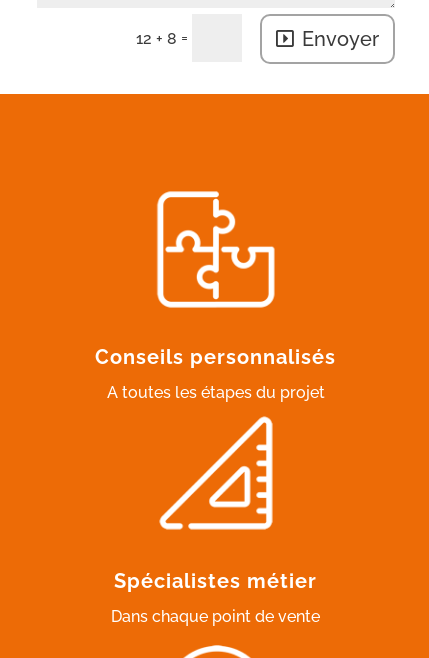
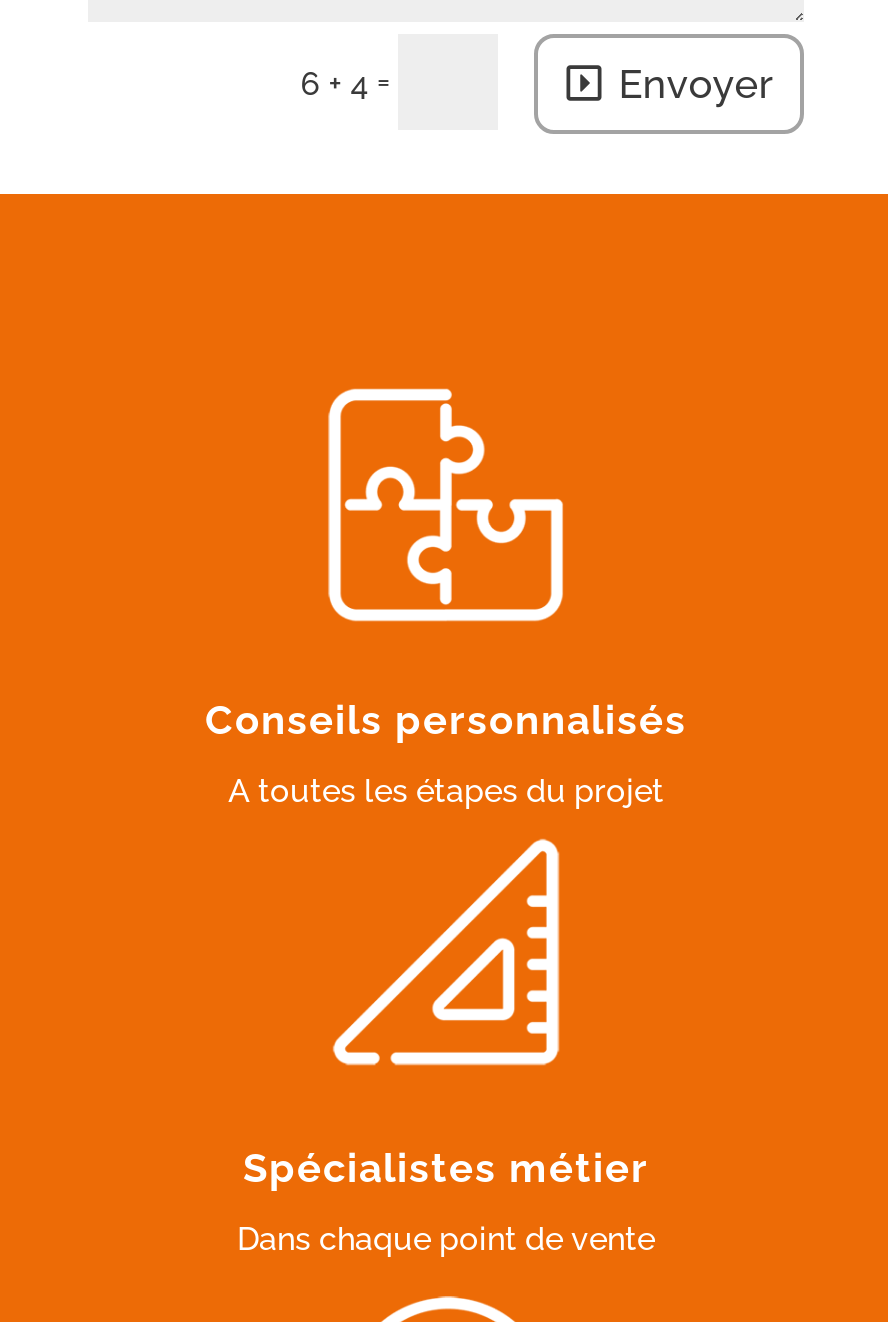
- 12 + 8 =
+ 6 + 4 =
